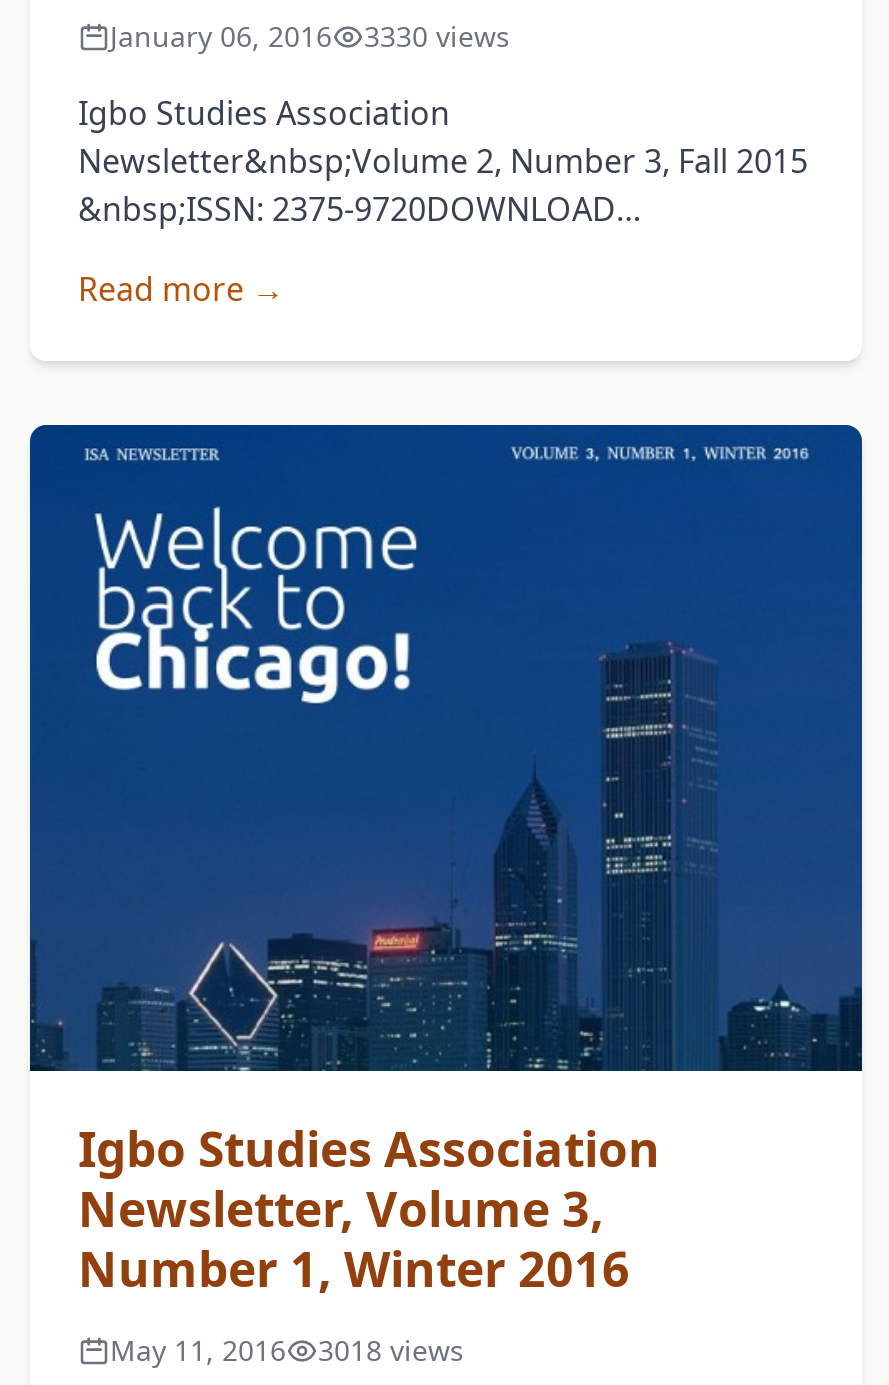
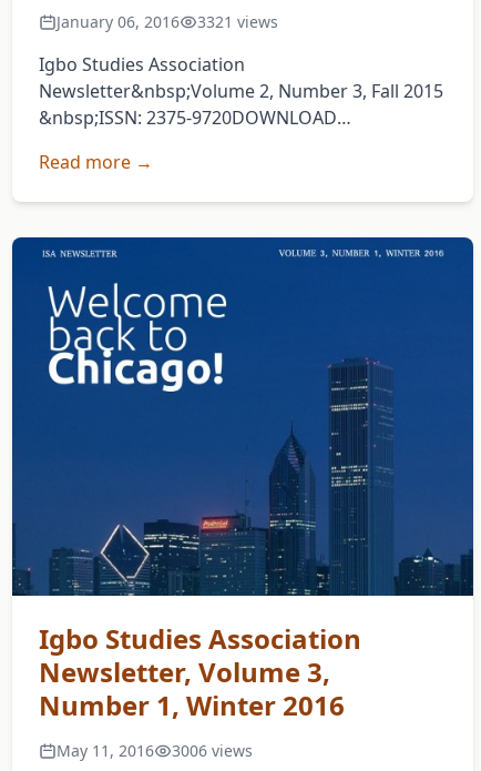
- January 06, 2016 3330 views
+ January 06, 2016 3321 views

- May 11, 2016 3018 views
+ May 11, 2016 3006 views
